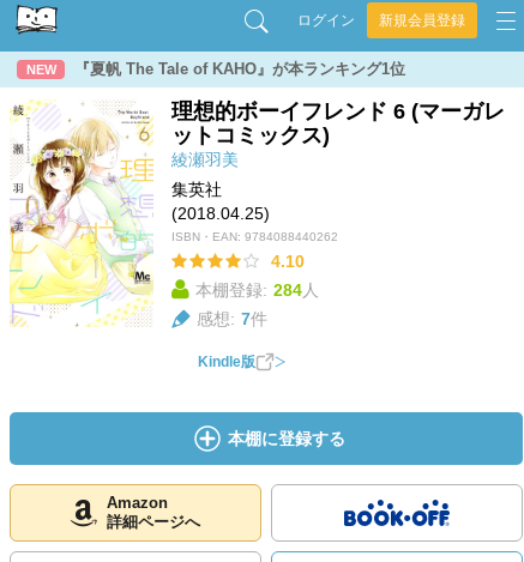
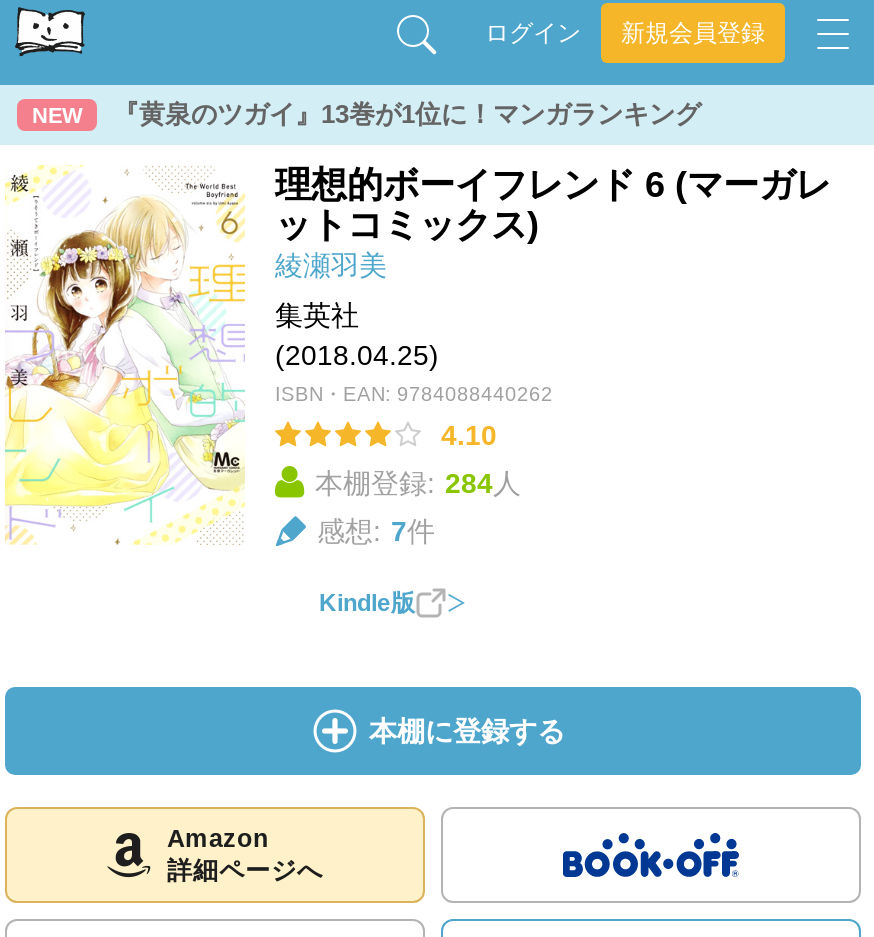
- 『夏帆 The Tale of KAHO』が本ランキング1位
+ 『黄泉のツガイ』13巻が1位に！マンガランキング
